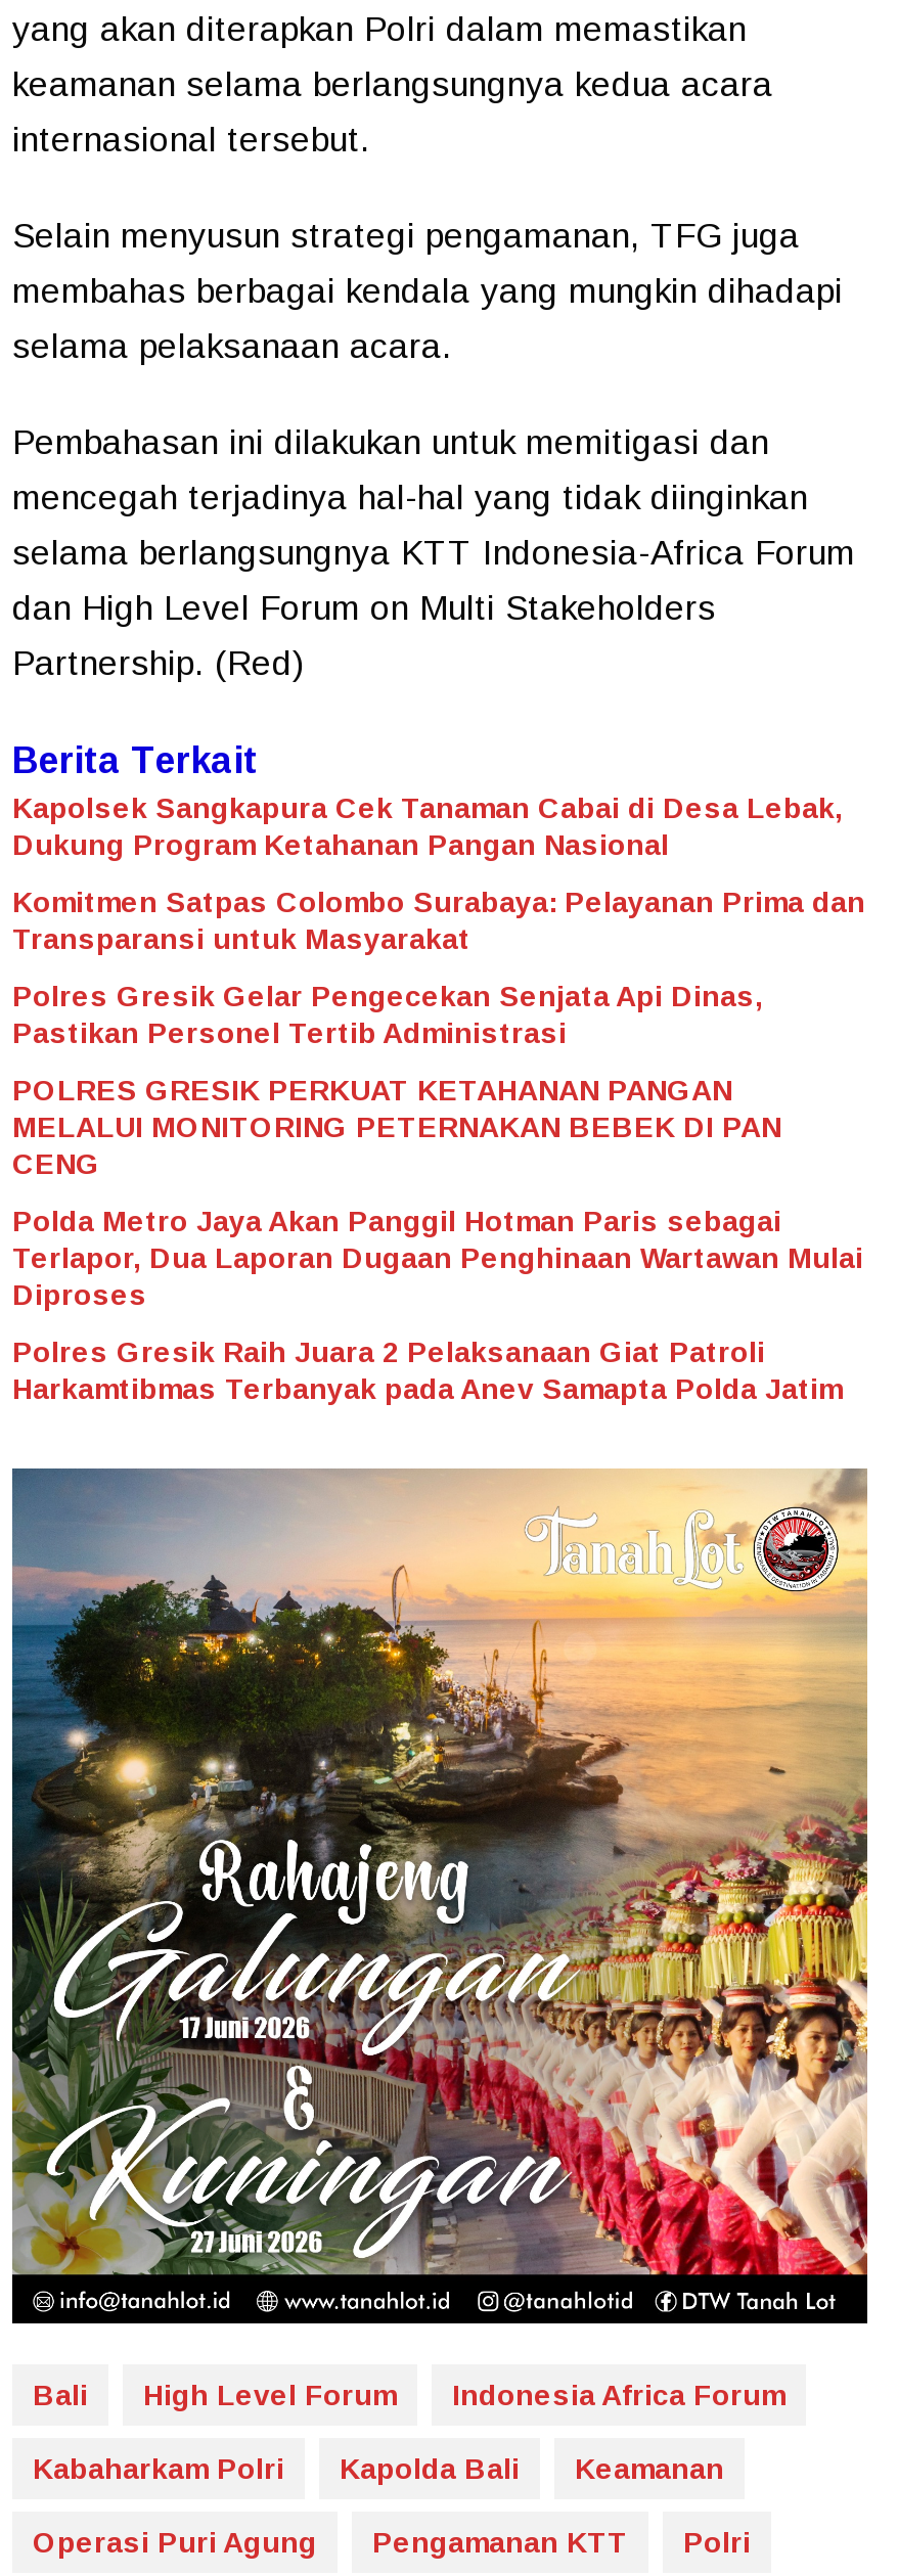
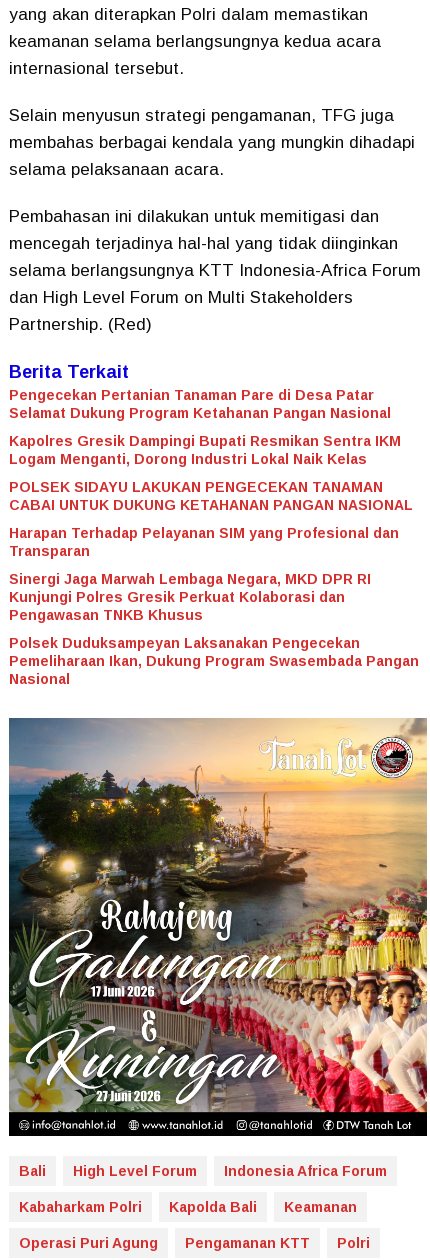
- Kapolsek Sangkapura Cek Tanaman Cabai di Desa Lebak,
- Dukung Program Ketahanan Pangan Nasional
+ Pengecekan Pertanian Tanaman Pare di Desa Patar
+ Selamat Dukung Program Ketahanan Pangan Nasional

- Komitmen Satpas Colombo Surabaya: Pelayanan Prima dan
- Transparansi untuk Masyarakat
+ Kapolres Gresik Dampingi Bupati Resmikan Sentra IKM
+ Logam Menganti, Dorong Industri Lokal Naik Kelas

- Polres Gresik Gelar Pengecekan Senjata Api Dinas,
- Pastikan Personel Tertib Administrasi
+ POLSEK SIDAYU LAKUKAN PENGECEKAN TANAMAN
+ CABAI UNTUK DUKUNG KETAHANAN PANGAN NASIONAL

- POLRES GRESIK PERKUAT KETAHANAN PANGAN
- MELALUI MONITORING PETERNAKAN BEBEK DI PAN
- CENG
+ Harapan Terhadap Pelayanan SIM yang Profesional dan
+ Transparan

- Polda Metro Jaya Akan Panggil Hotman Paris sebagai
- Terlapor, Dua Laporan Dugaan Penghinaan Wartawan Mulai
- Diproses
+ Sinergi Jaga Marwah Lembaga Negara, MKD DPR RI
+ Kunjungi Polres Gresik Perkuat Kolaborasi dan
+ Pengawasan TNKB Khusus

- Polres Gresik Raih Juara 2 Pelaksanaan Giat Patroli
- Harkamtibmas Terbanyak pada Anev Samapta Polda Jatim
+ Polsek Duduksampeyan Laksanakan Pengecekan
+ Pemeliharaan Ikan, Dukung Program Swasembada Pangan
+ Nasional
